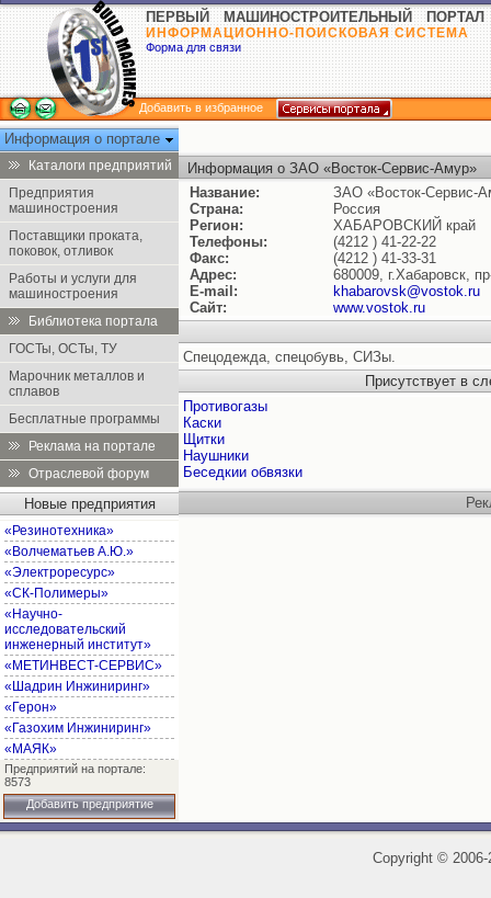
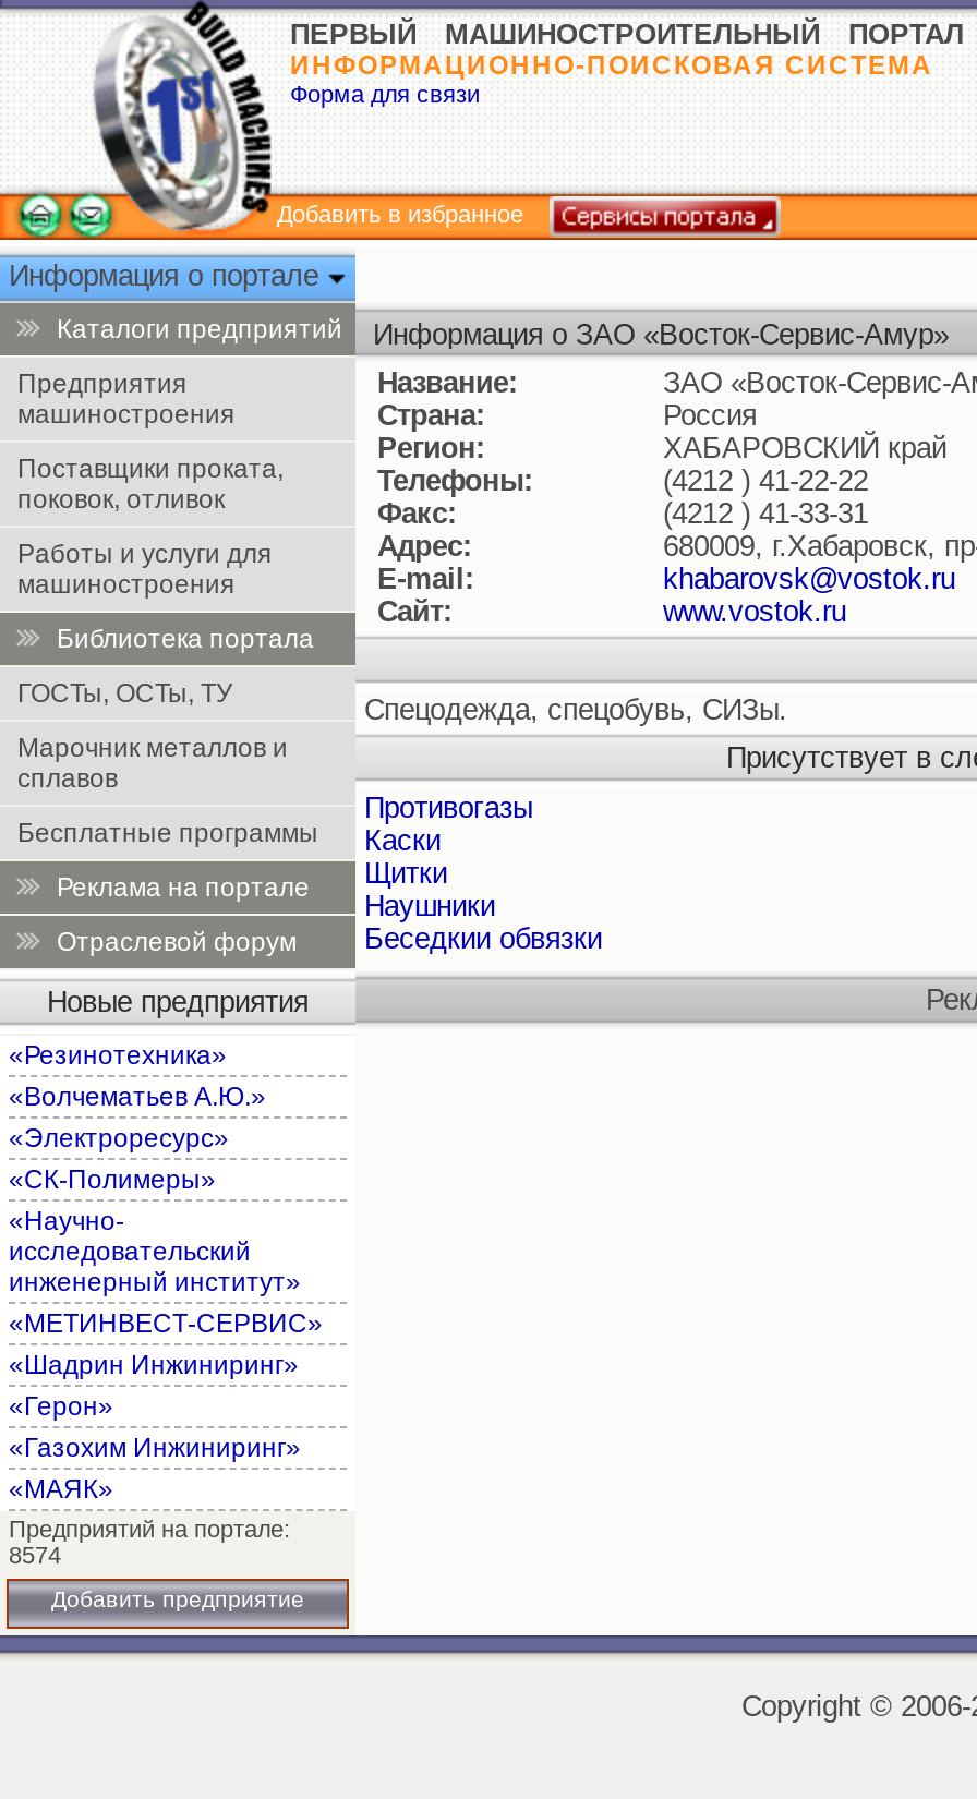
- 8573
+ 8574
